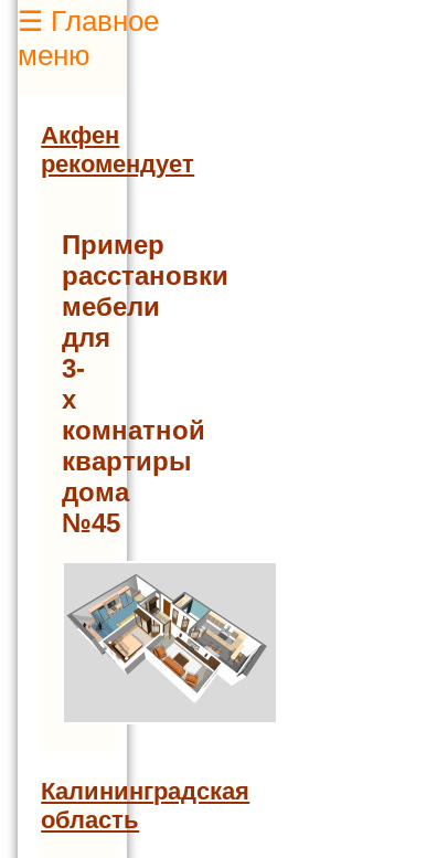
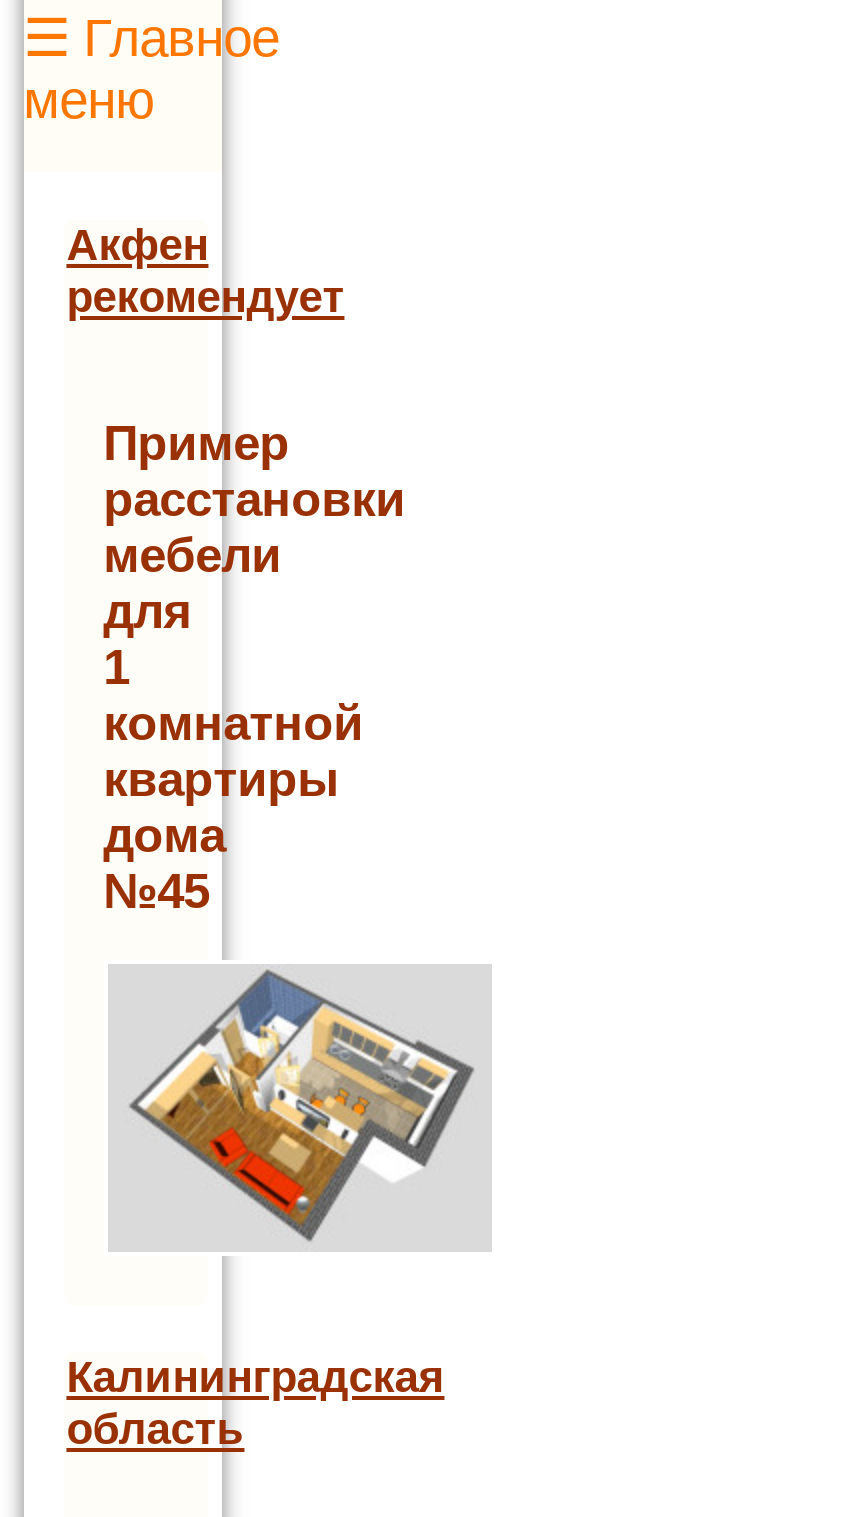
- 3-
- х
+ 1

- [image]
+ [image]
